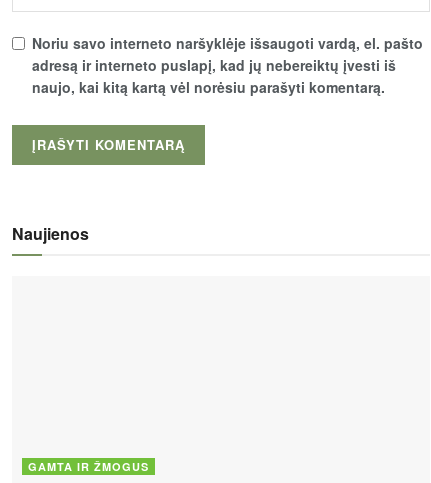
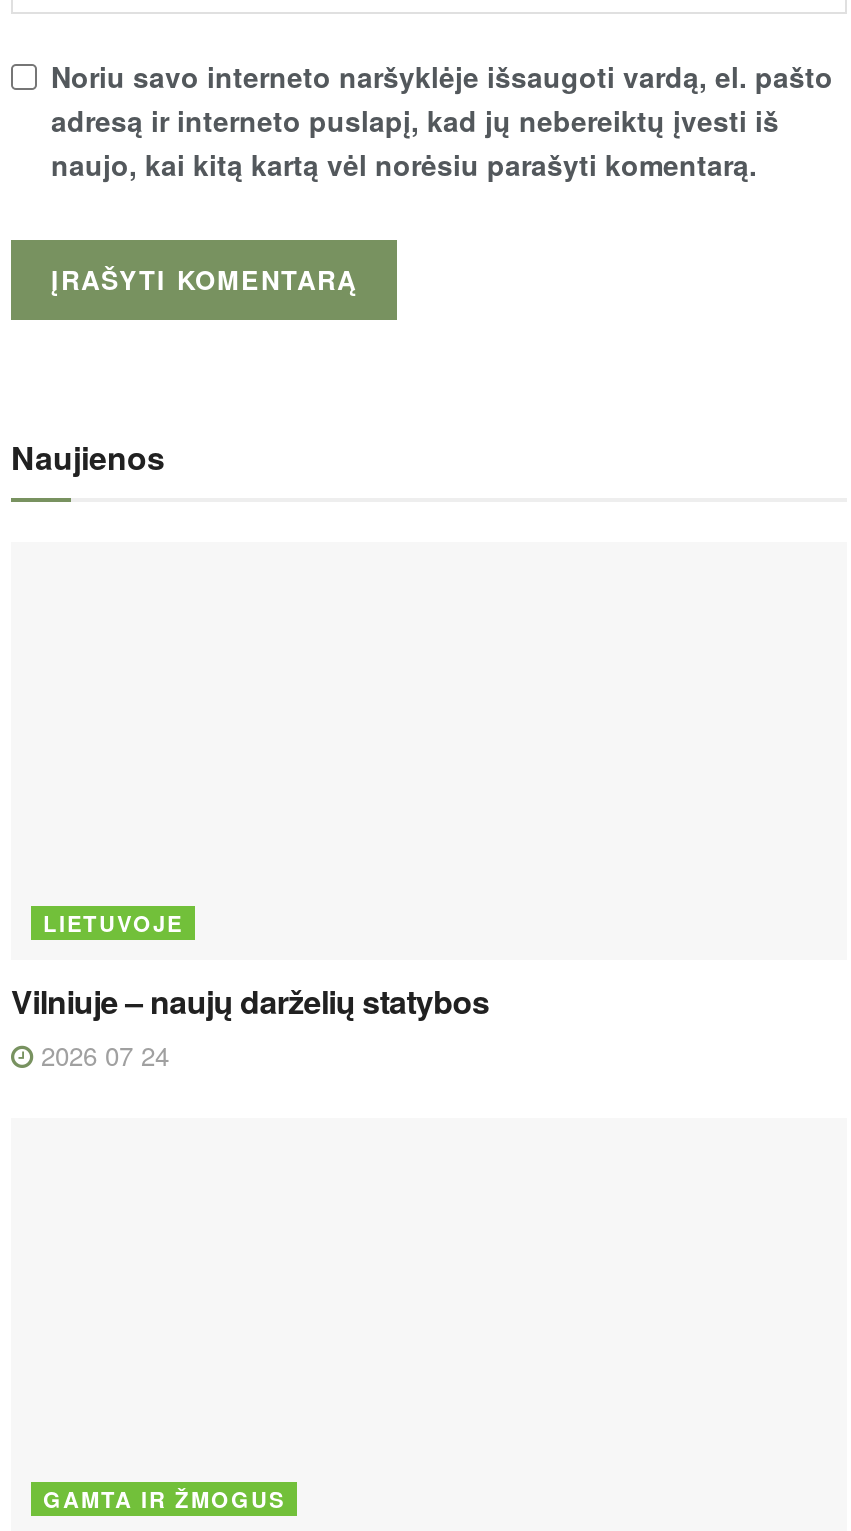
+ LIETUVOJE
+ Vilniuje – naujų darželių statybos
+ 2026 07 24
